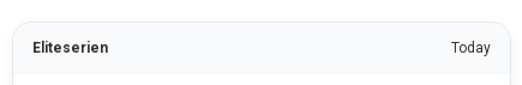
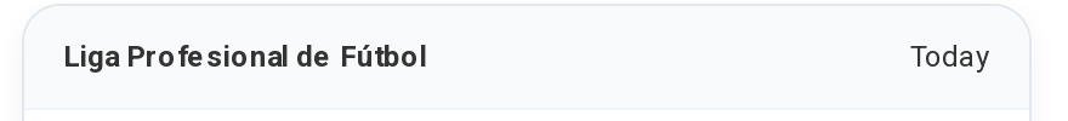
- Eliteserien
+ Liga Profesional de Fútbol
